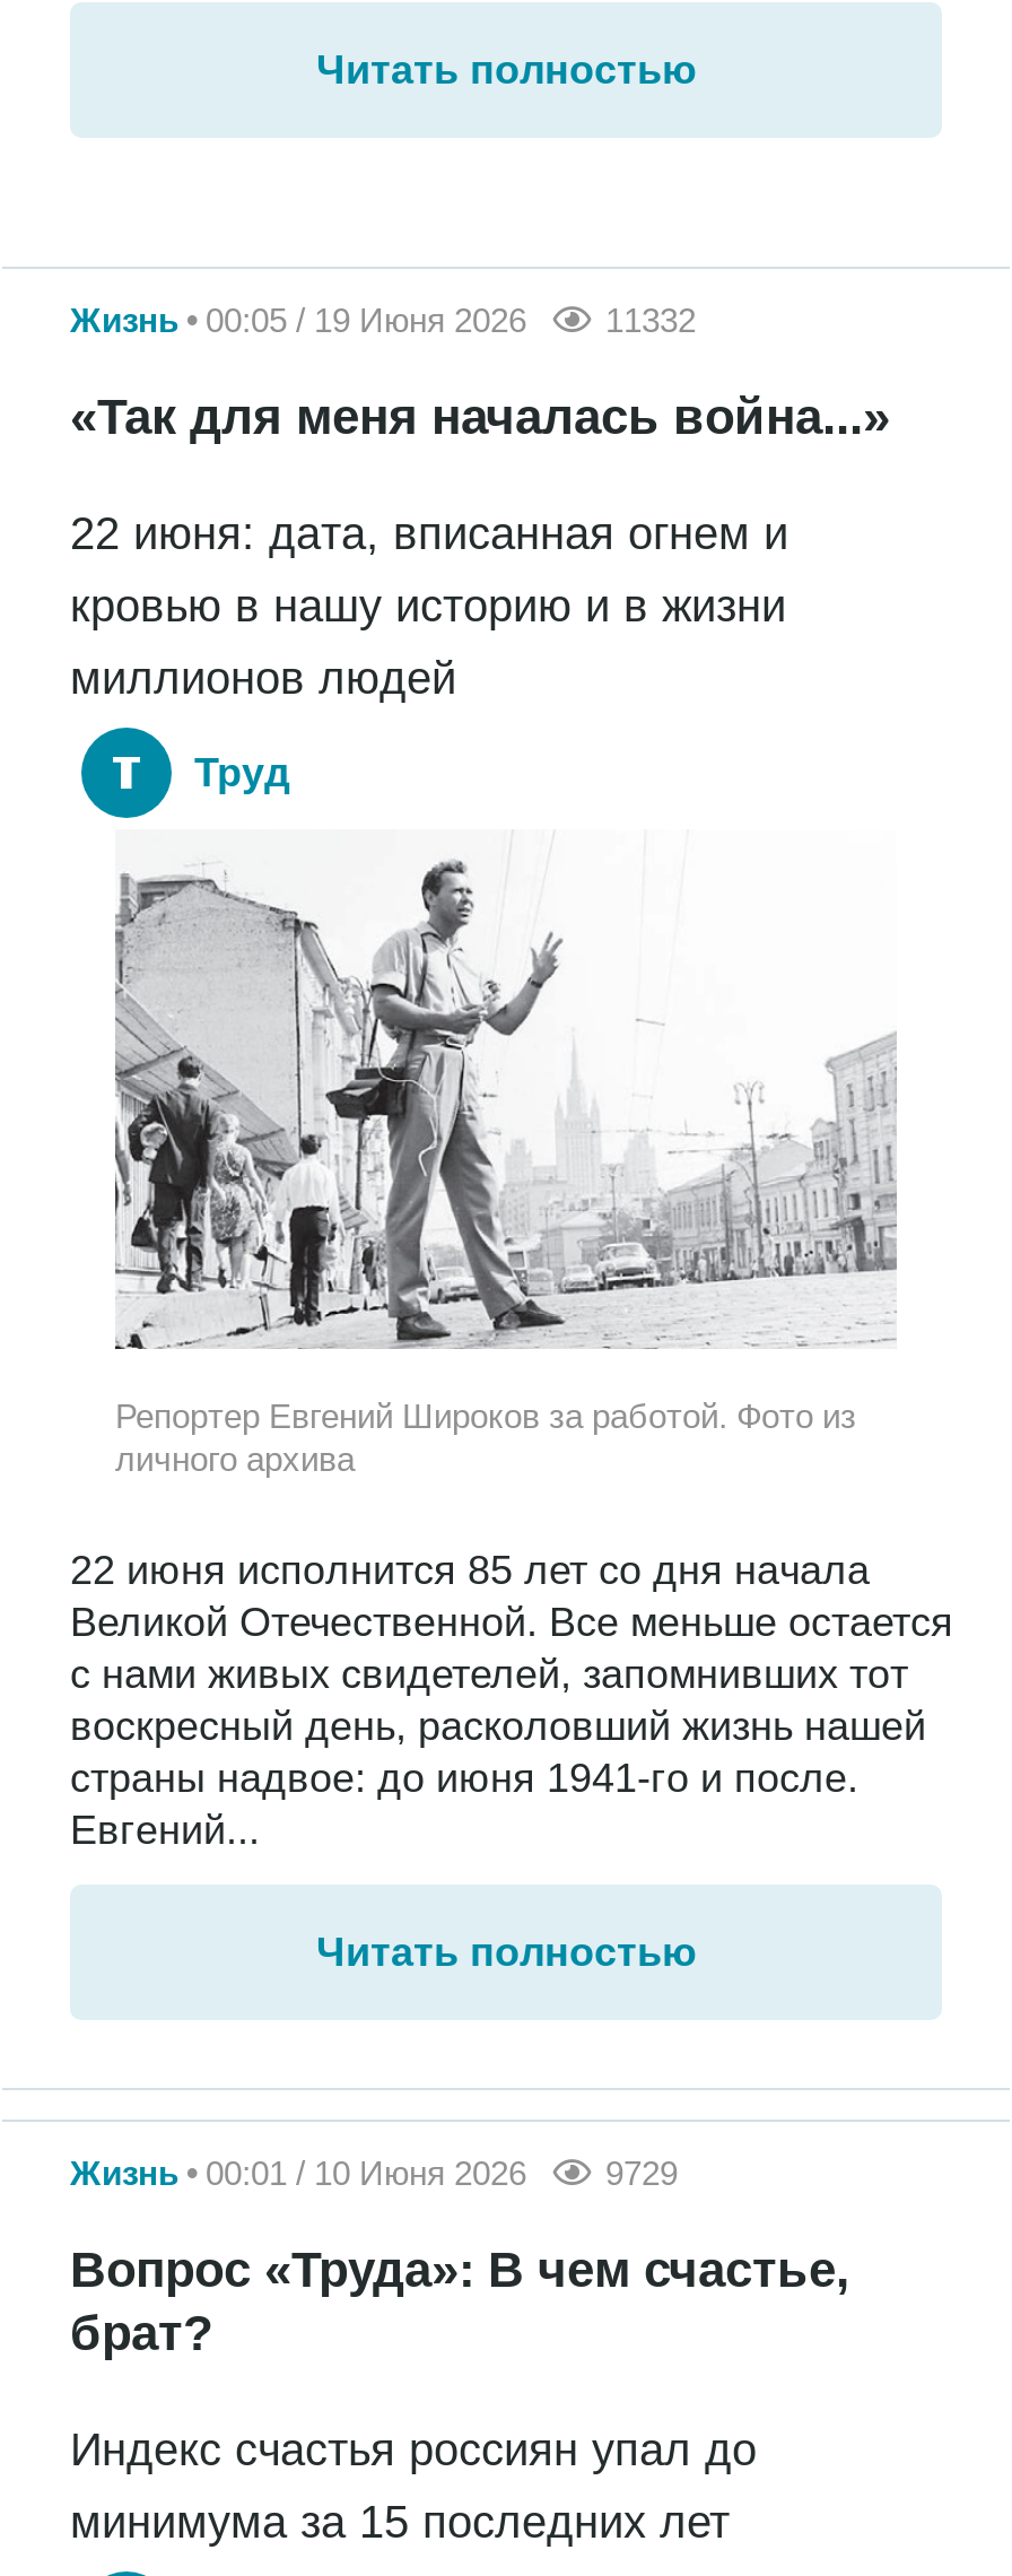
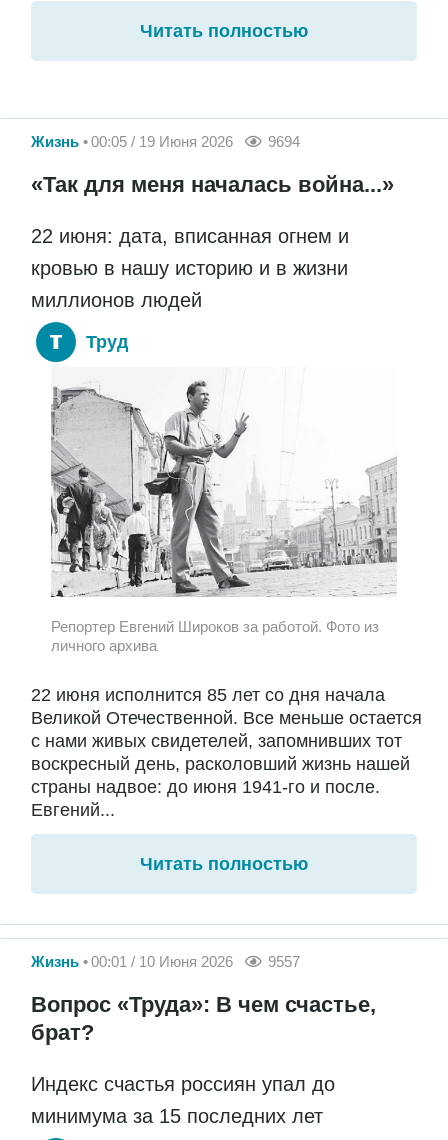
- 11332
+ 9694

- 9729
+ 9557
